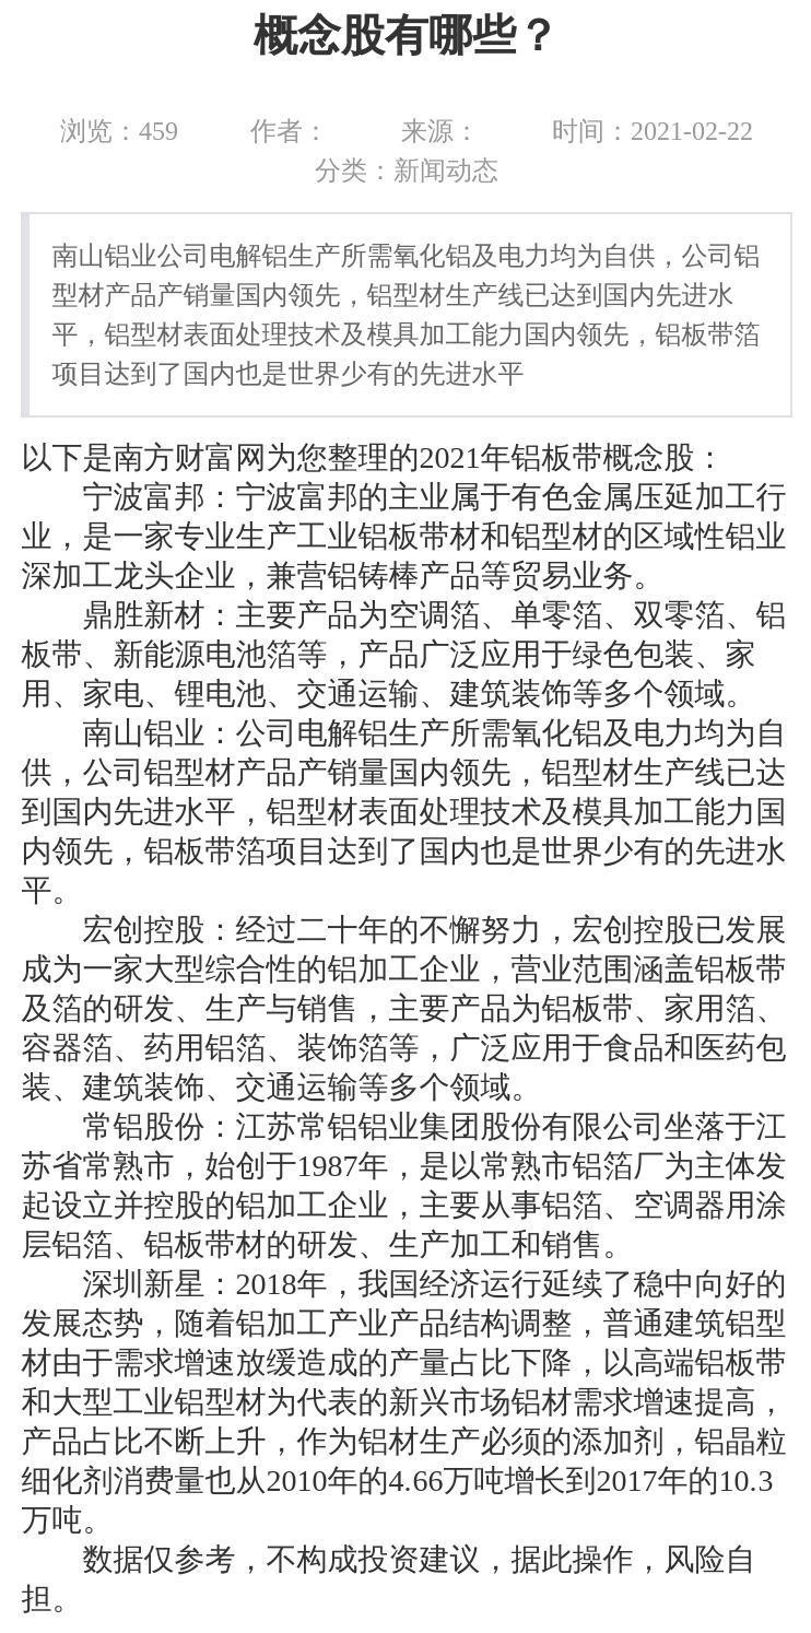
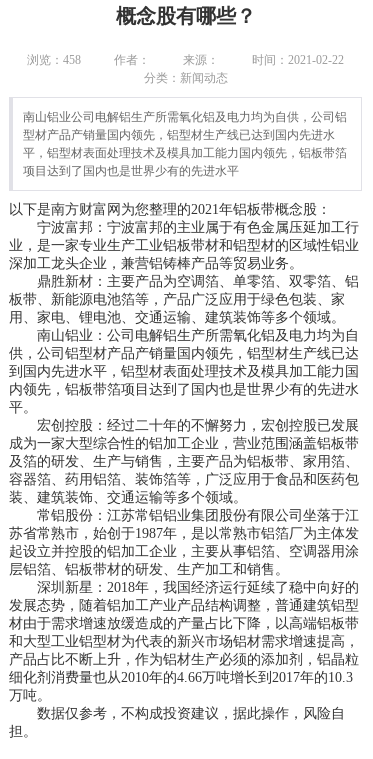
- 浏览：459
+ 浏览：458
